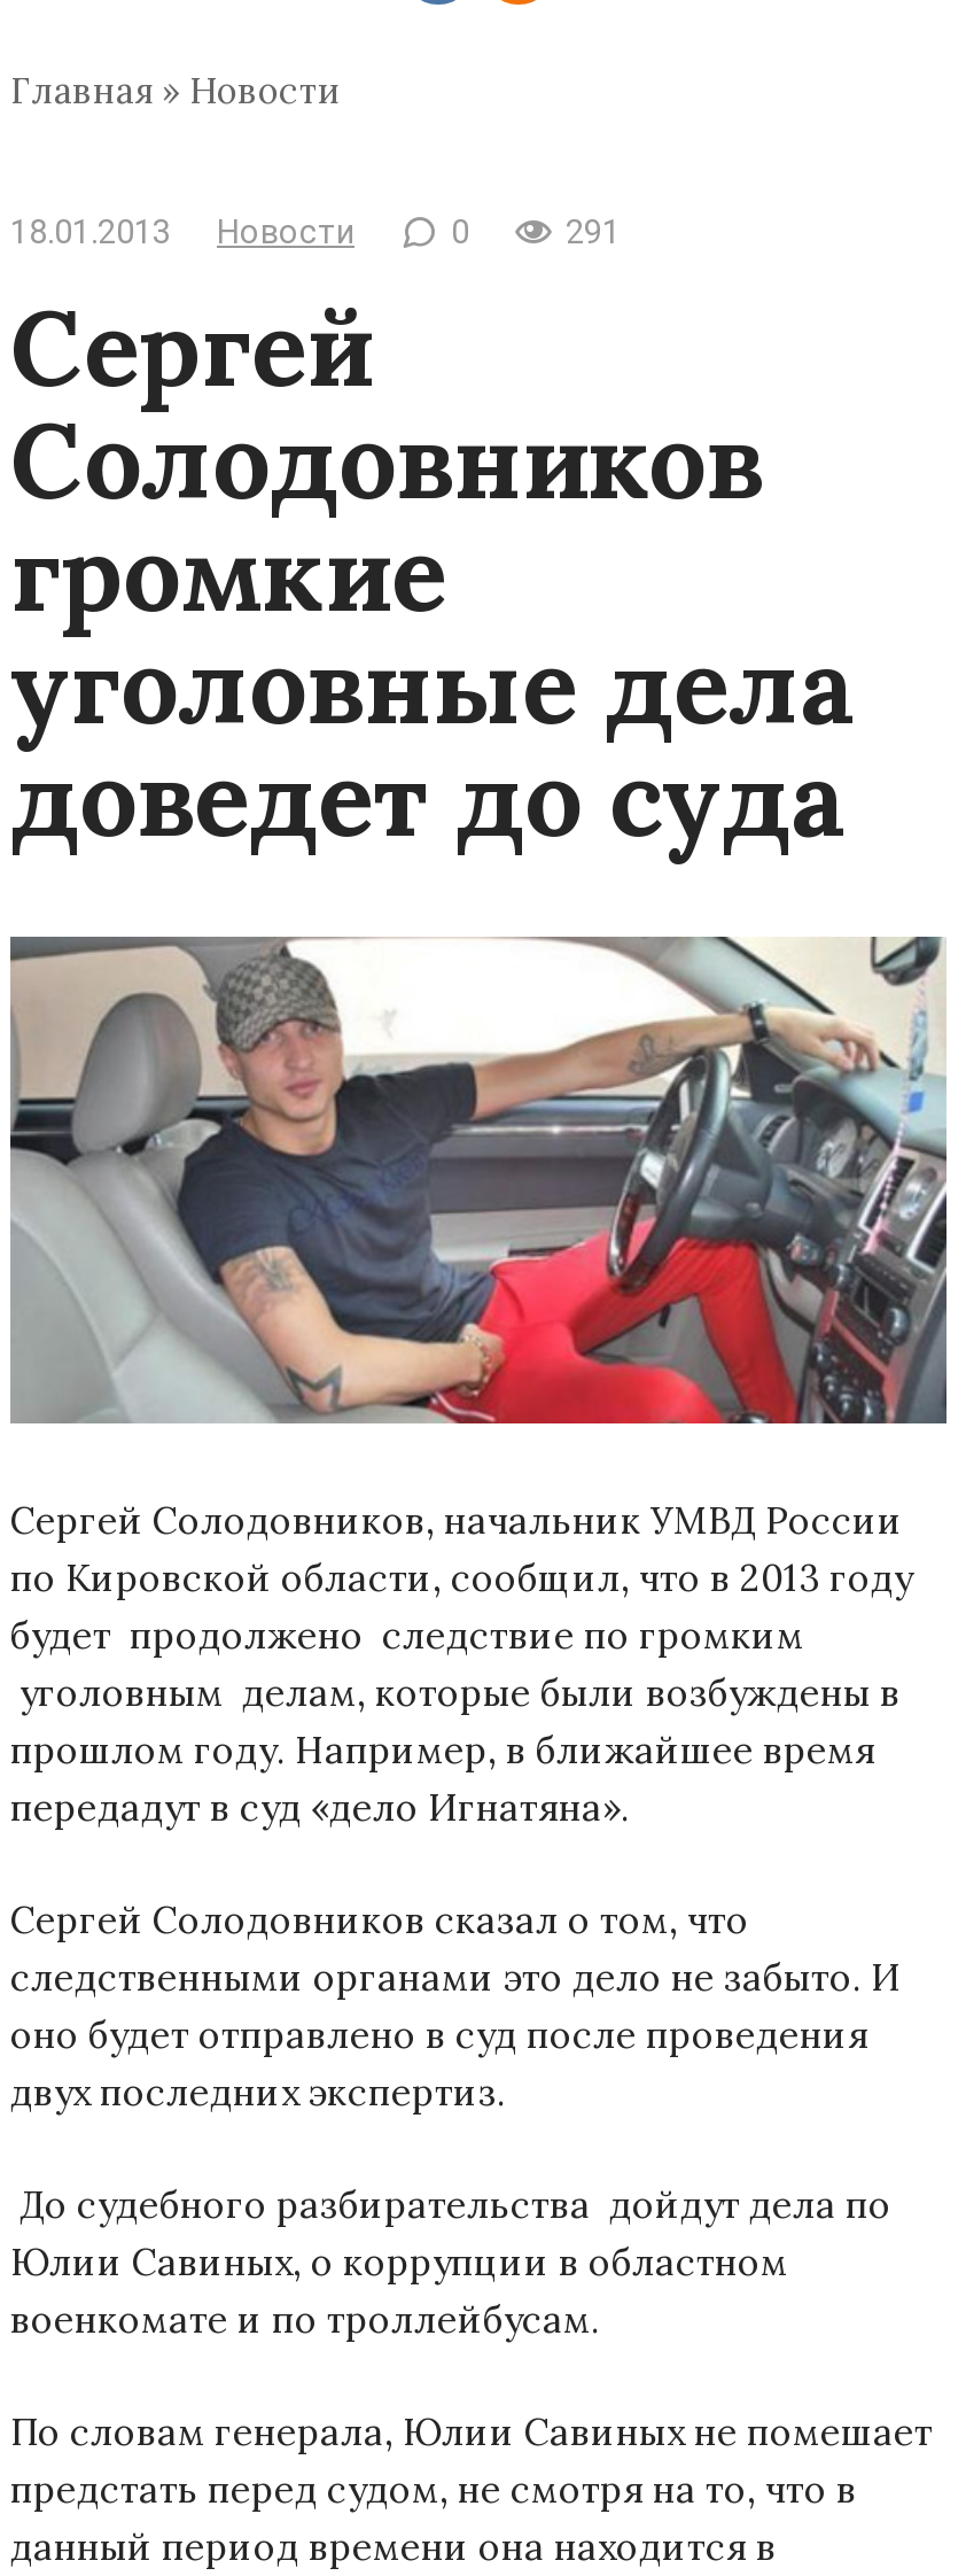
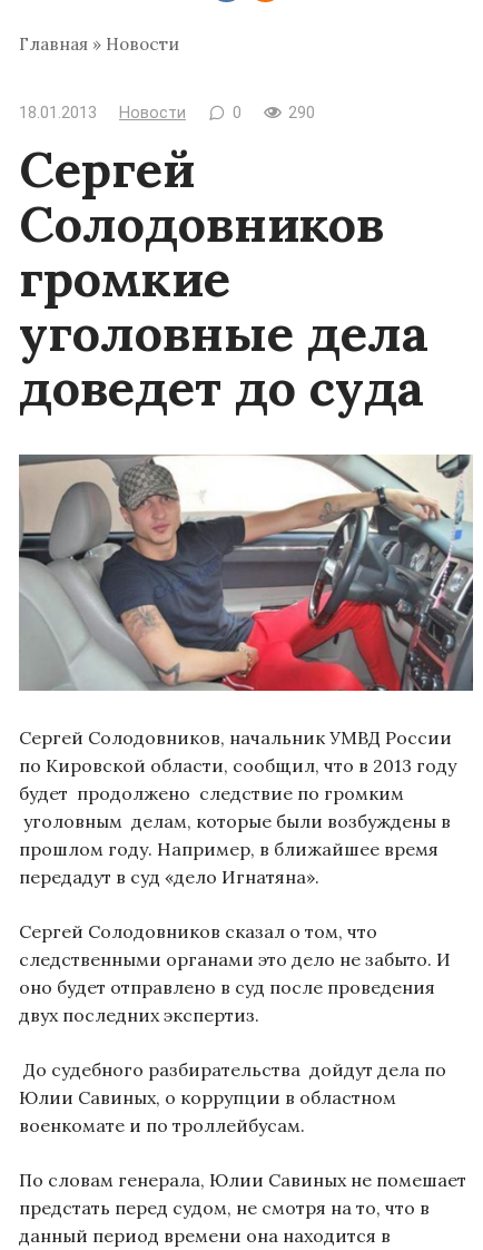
- 291
+ 290
